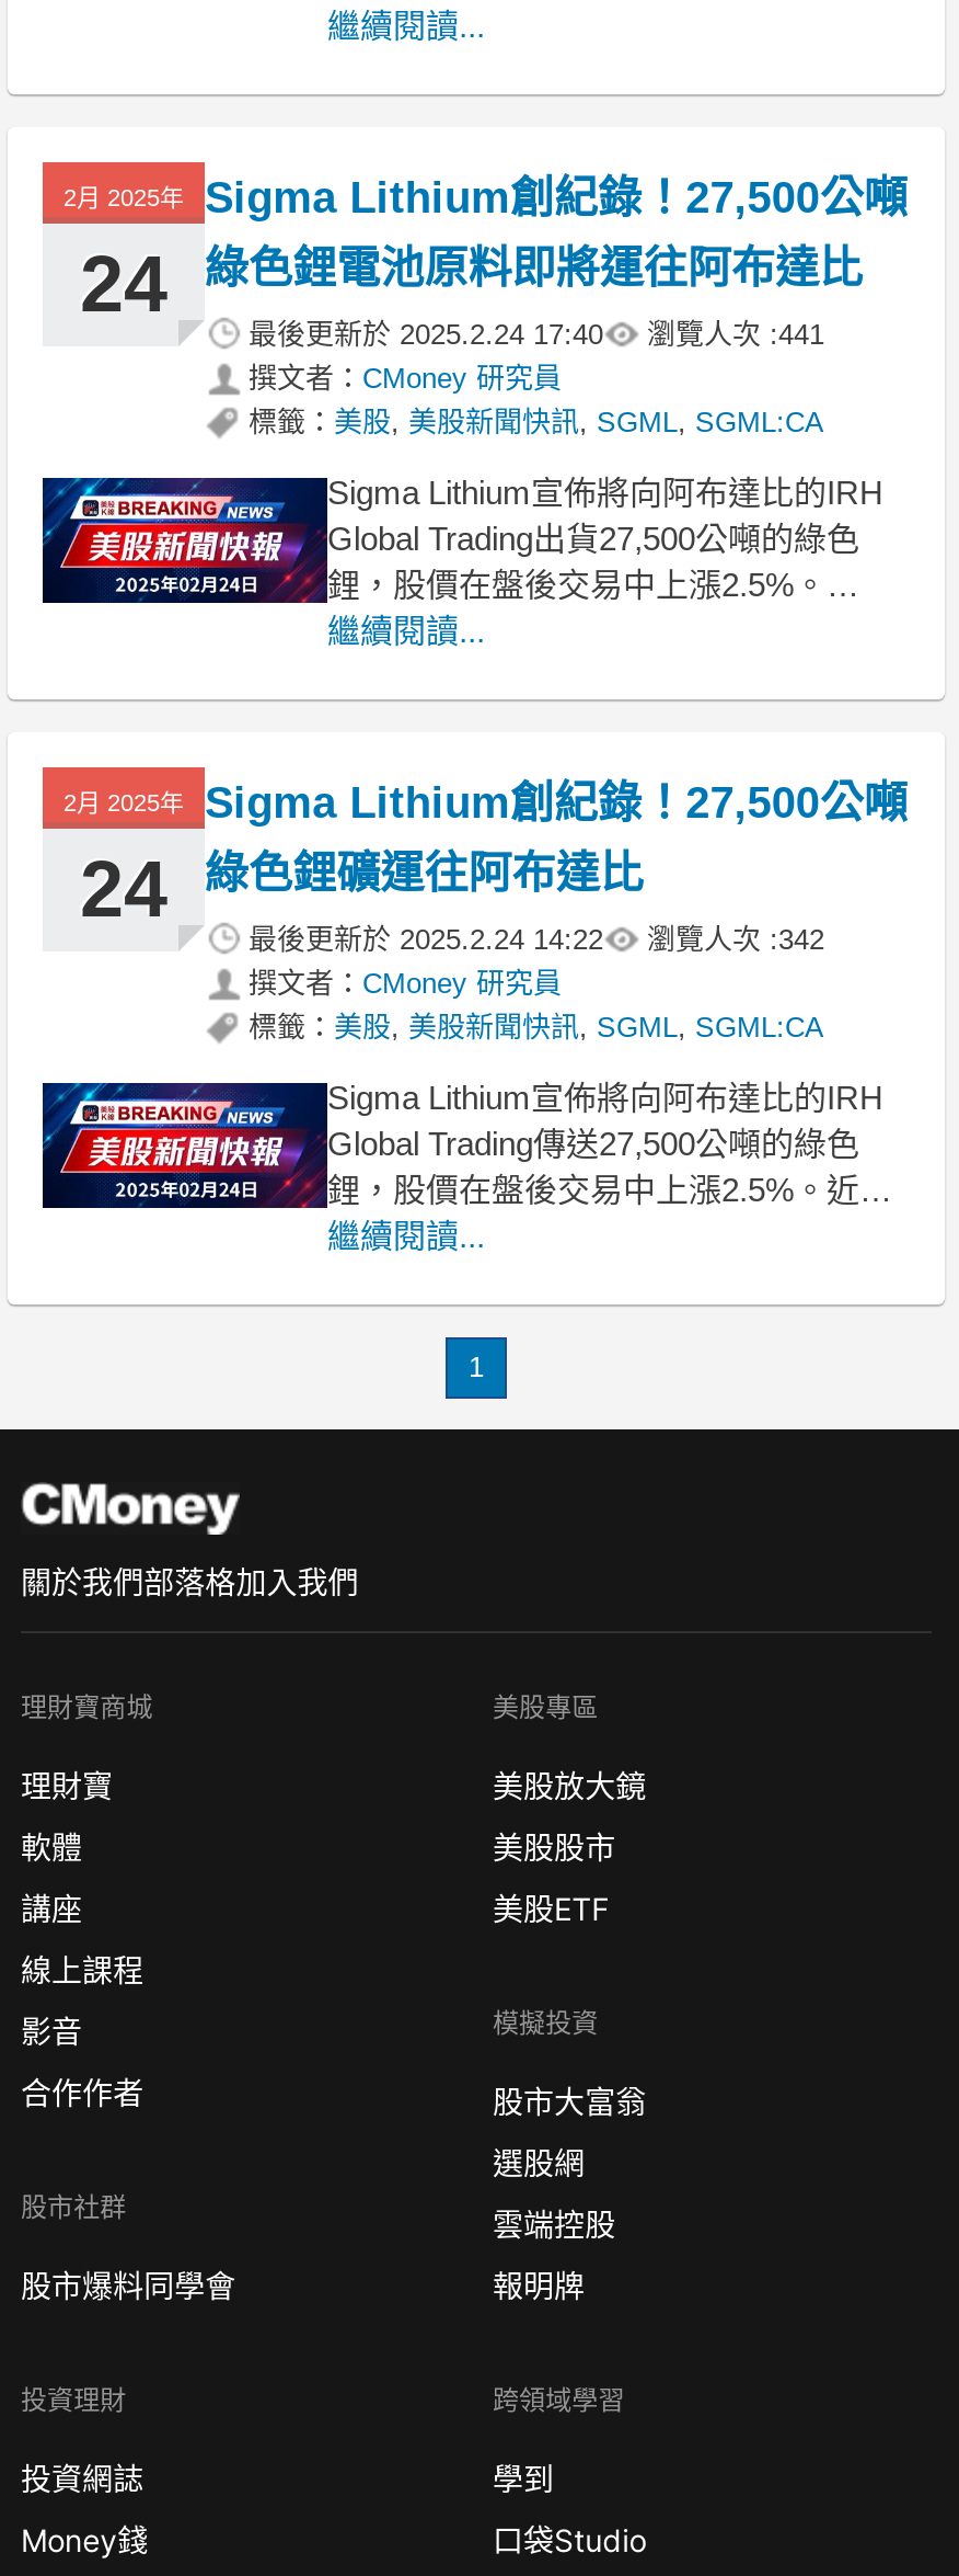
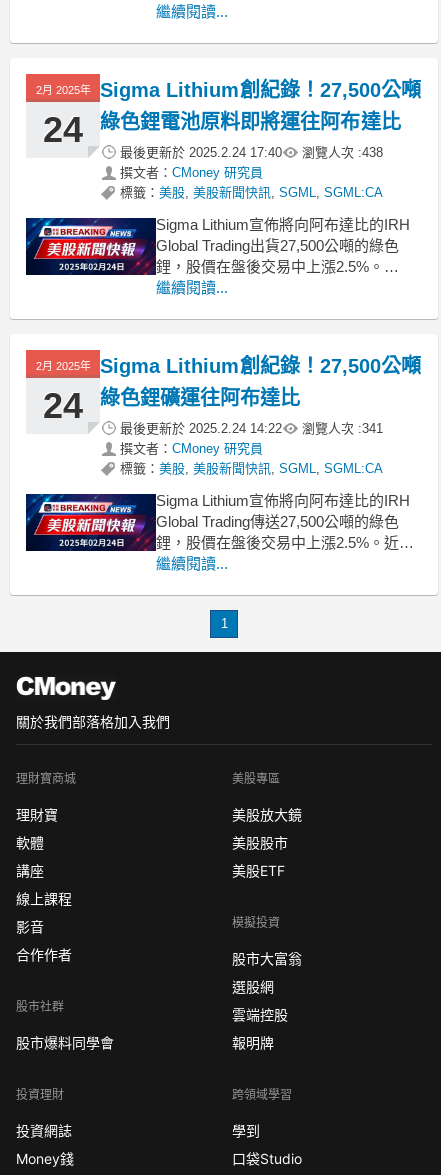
- 最後更新於2025.2.24 17:40 瀏覽人次 : 441
+ 最後更新於2025.2.24 17:40 瀏覽人次 : 438

- 最後更新於2025.2.24 14:22 瀏覽人次 : 342
+ 最後更新於2025.2.24 14:22 瀏覽人次 : 341
